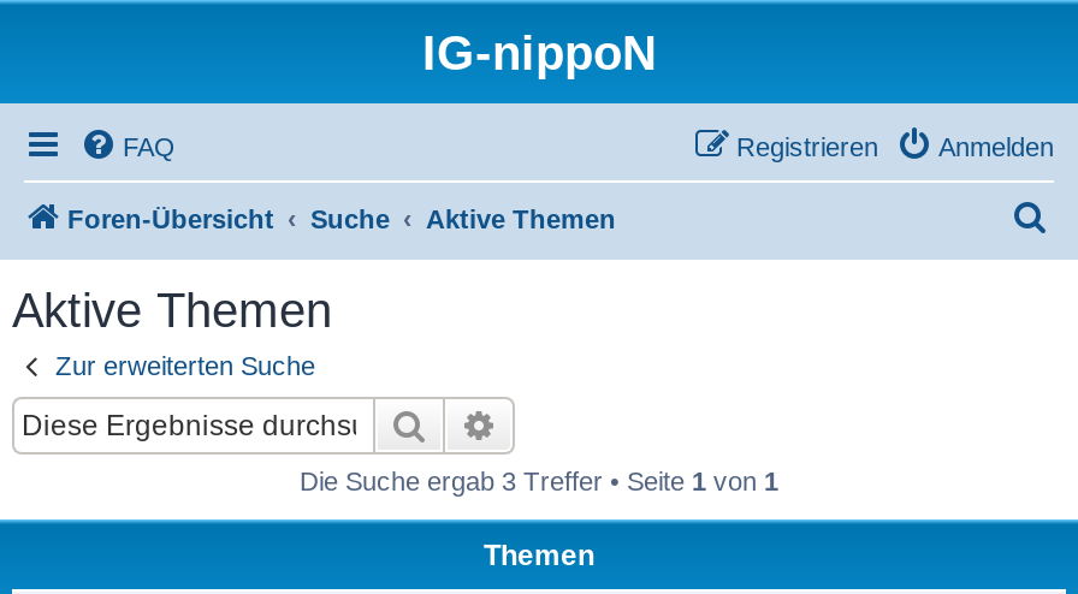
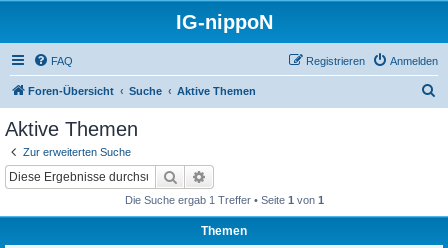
- Die Suche ergab 3 Treffer • Seite 1 von 1
+ Die Suche ergab 1 Treffer • Seite 1 von 1
